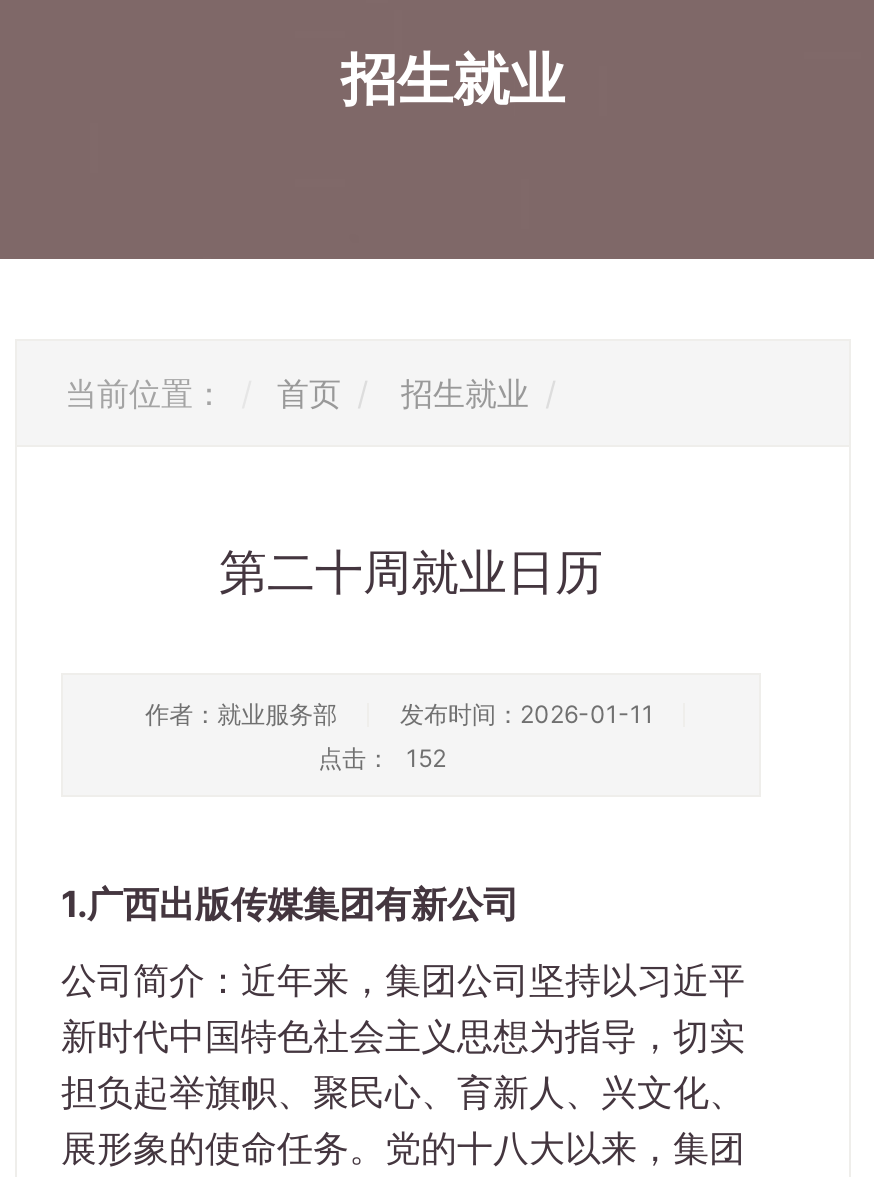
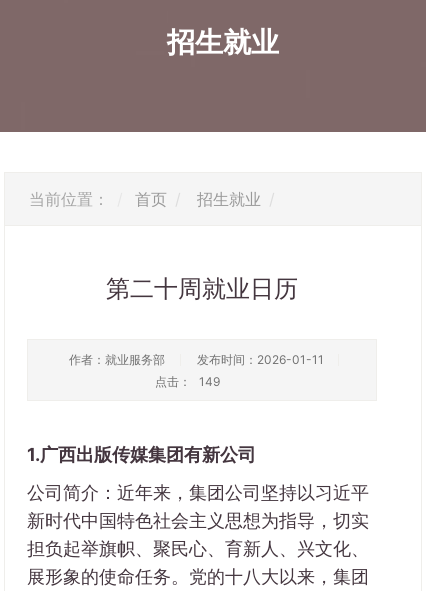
- 点击： 152
+ 点击： 149
